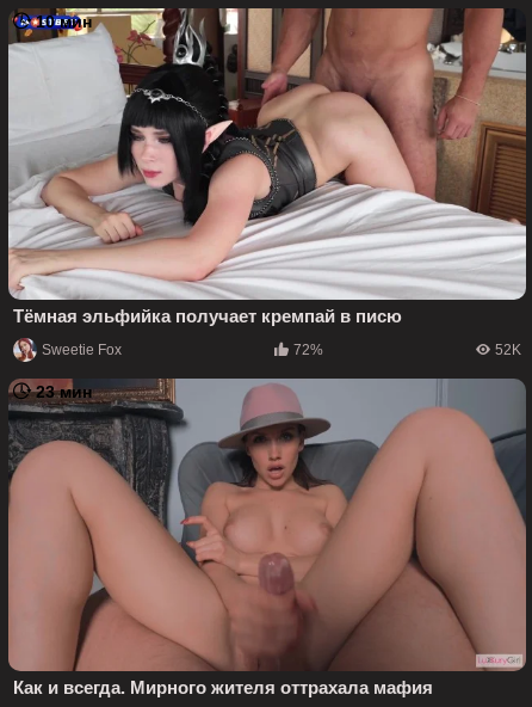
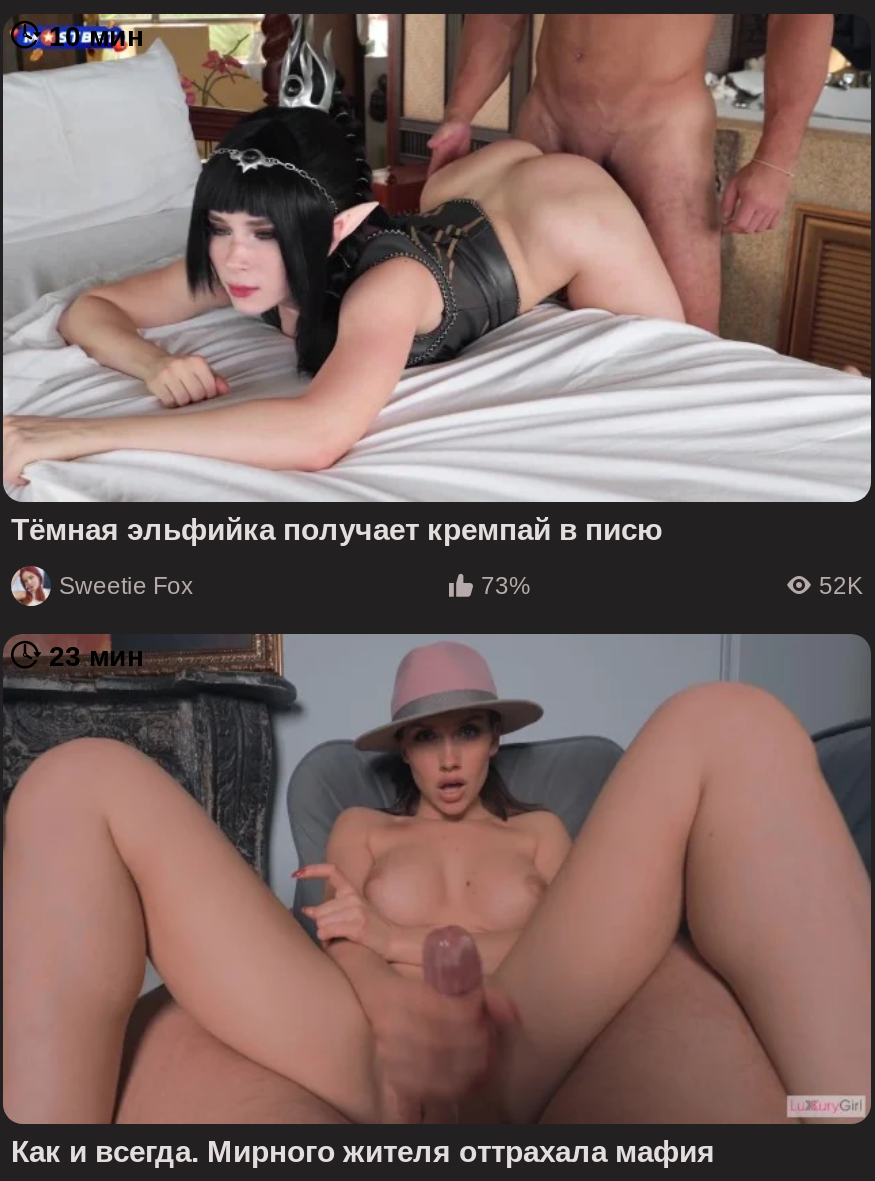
- 72%
+ 73%
